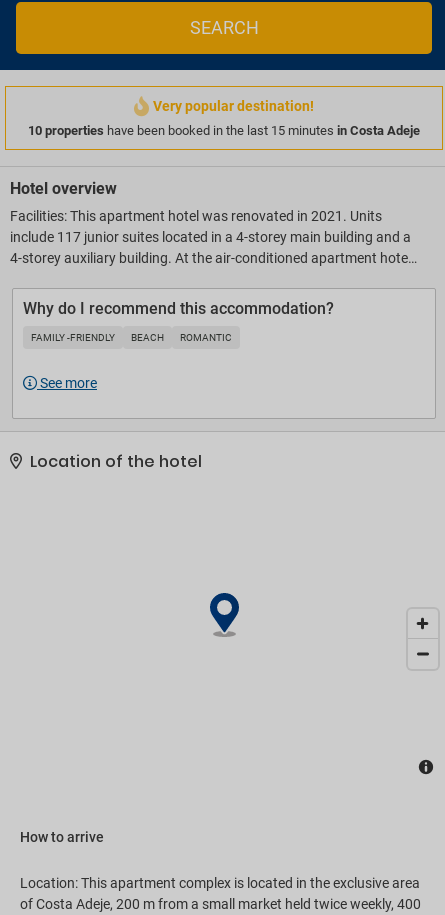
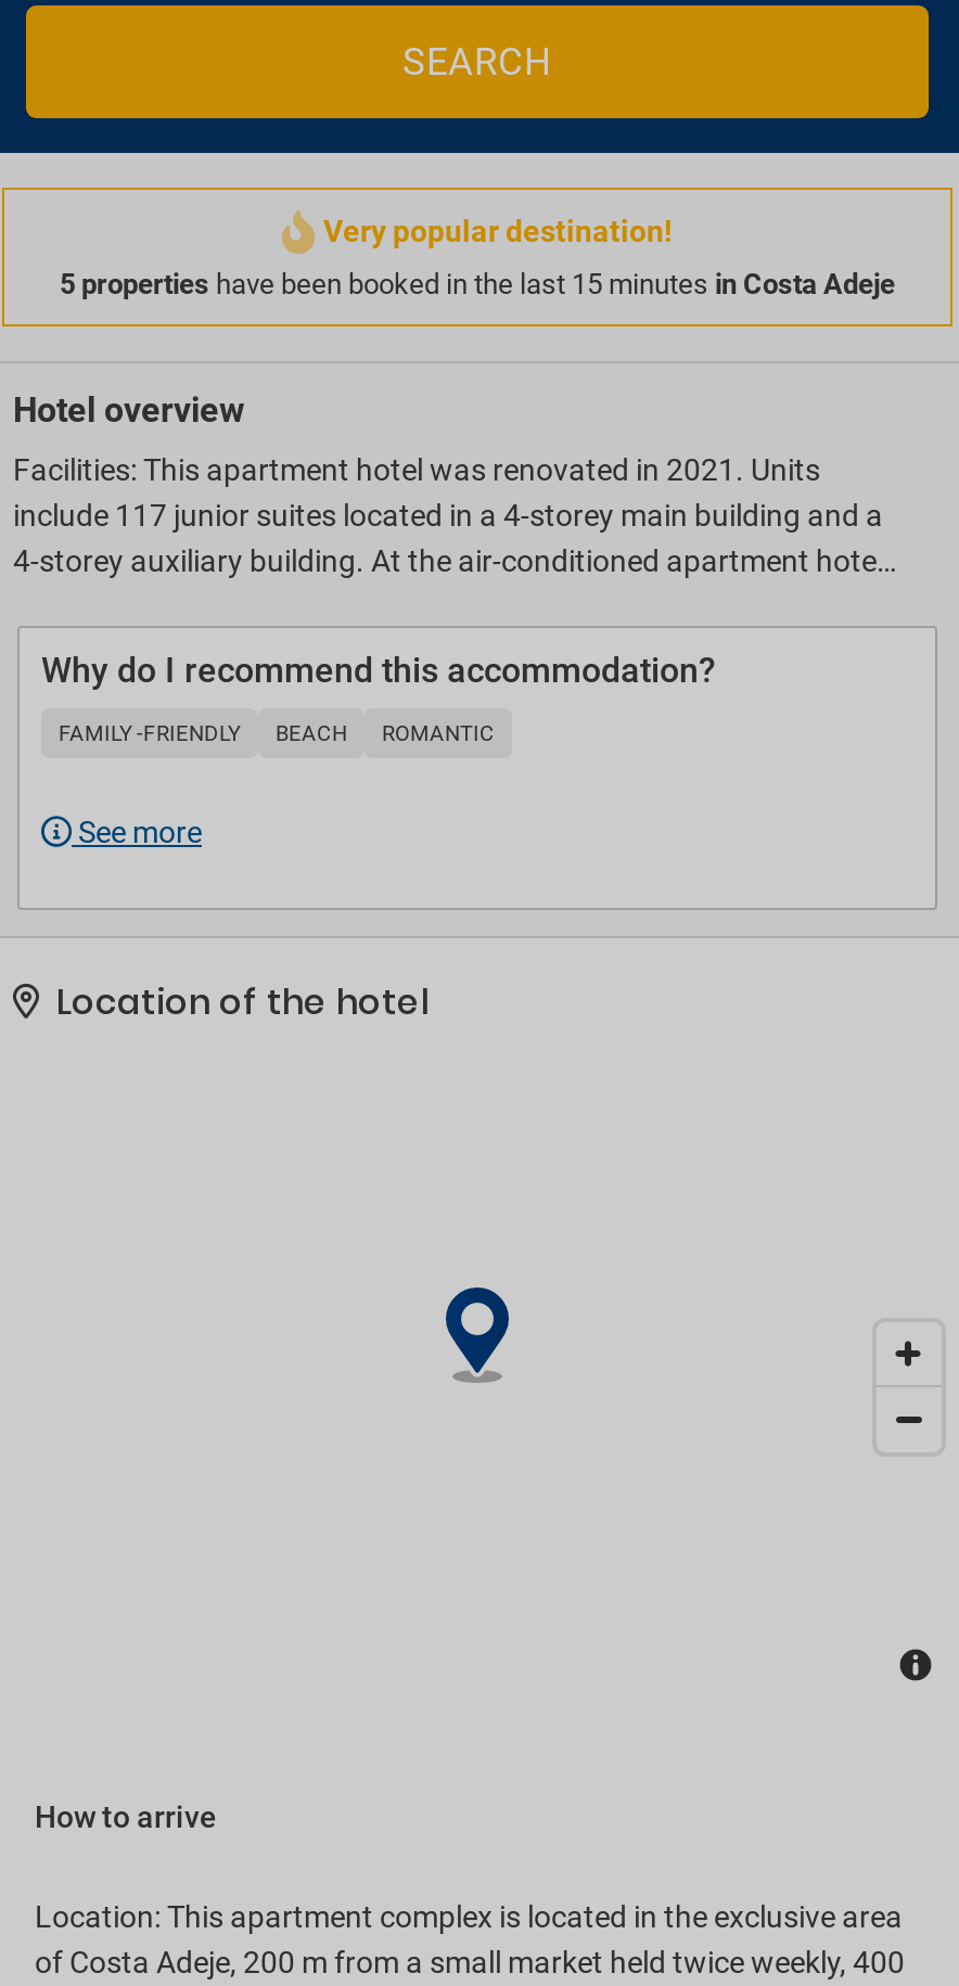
- 10 properties have been booked in the last 15 minutes in Costa Adeje
+ 5 properties have been booked in the last 15 minutes in Costa Adeje
